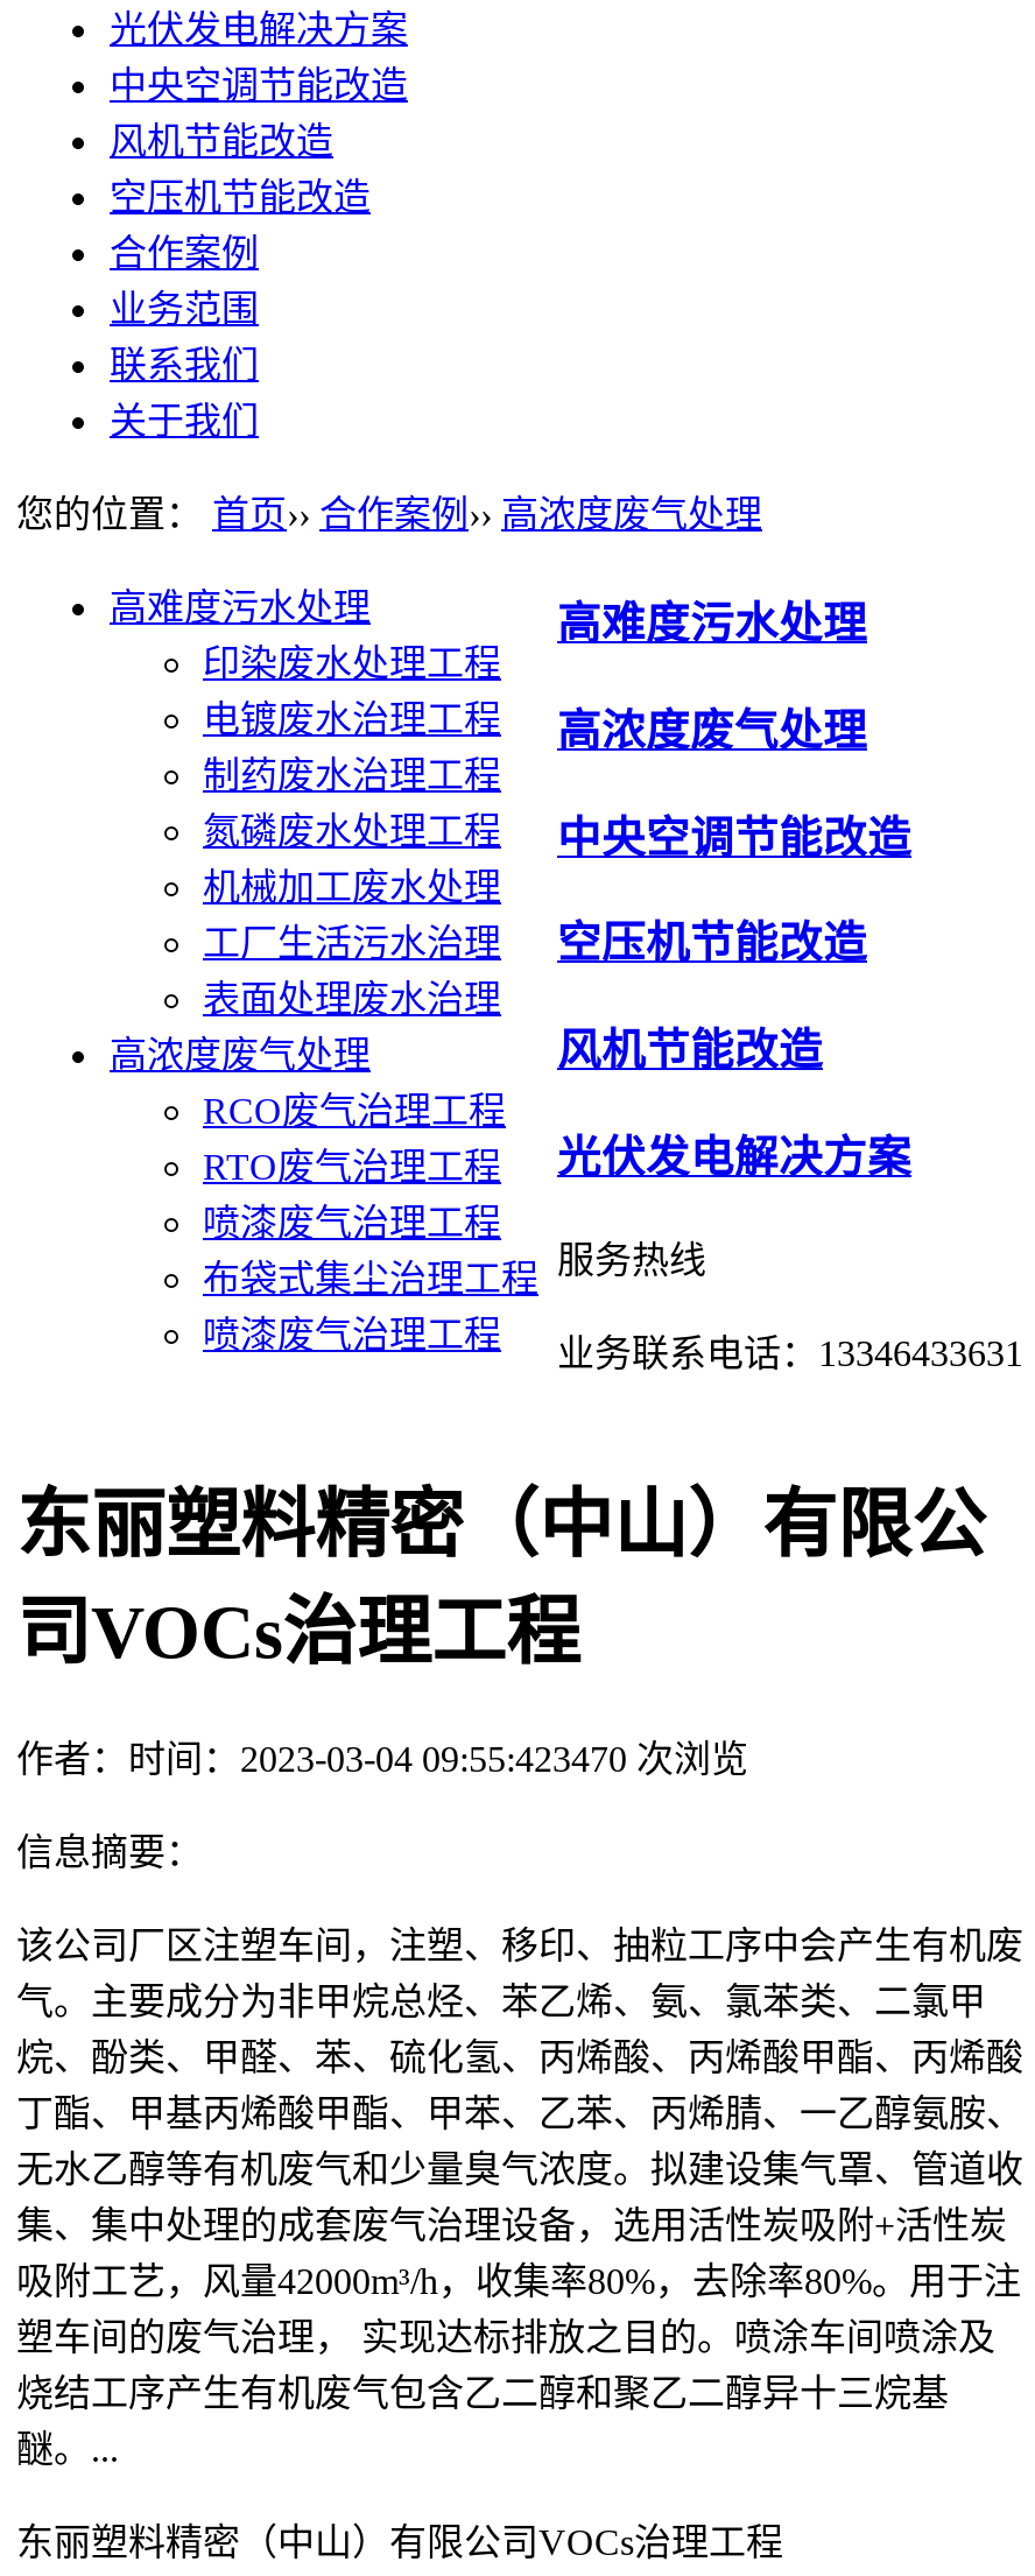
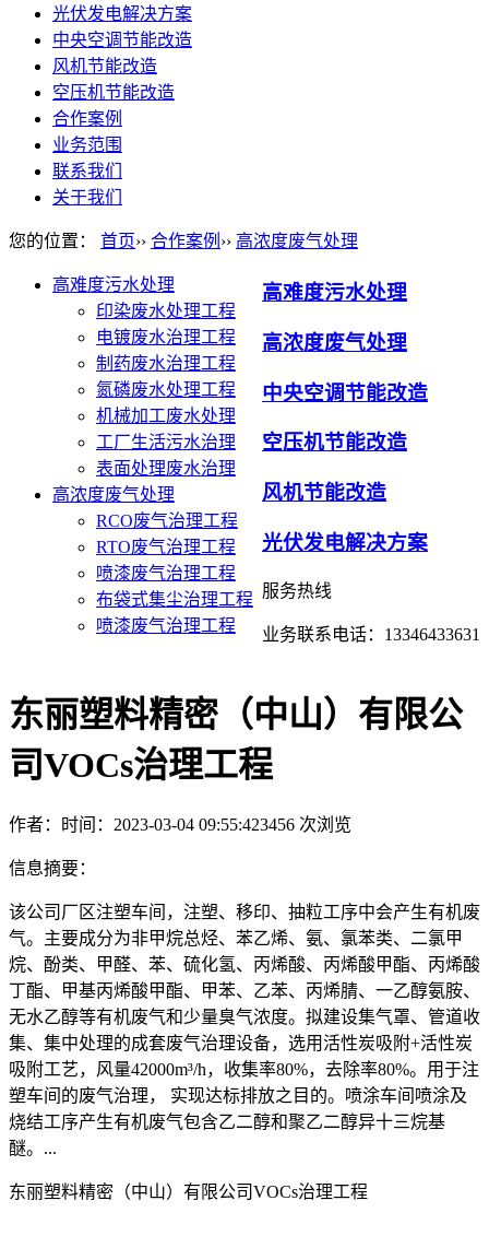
- 作者：时间：2023-03-04 09:55:423470 次浏览
+ 作者：时间：2023-03-04 09:55:423456 次浏览
